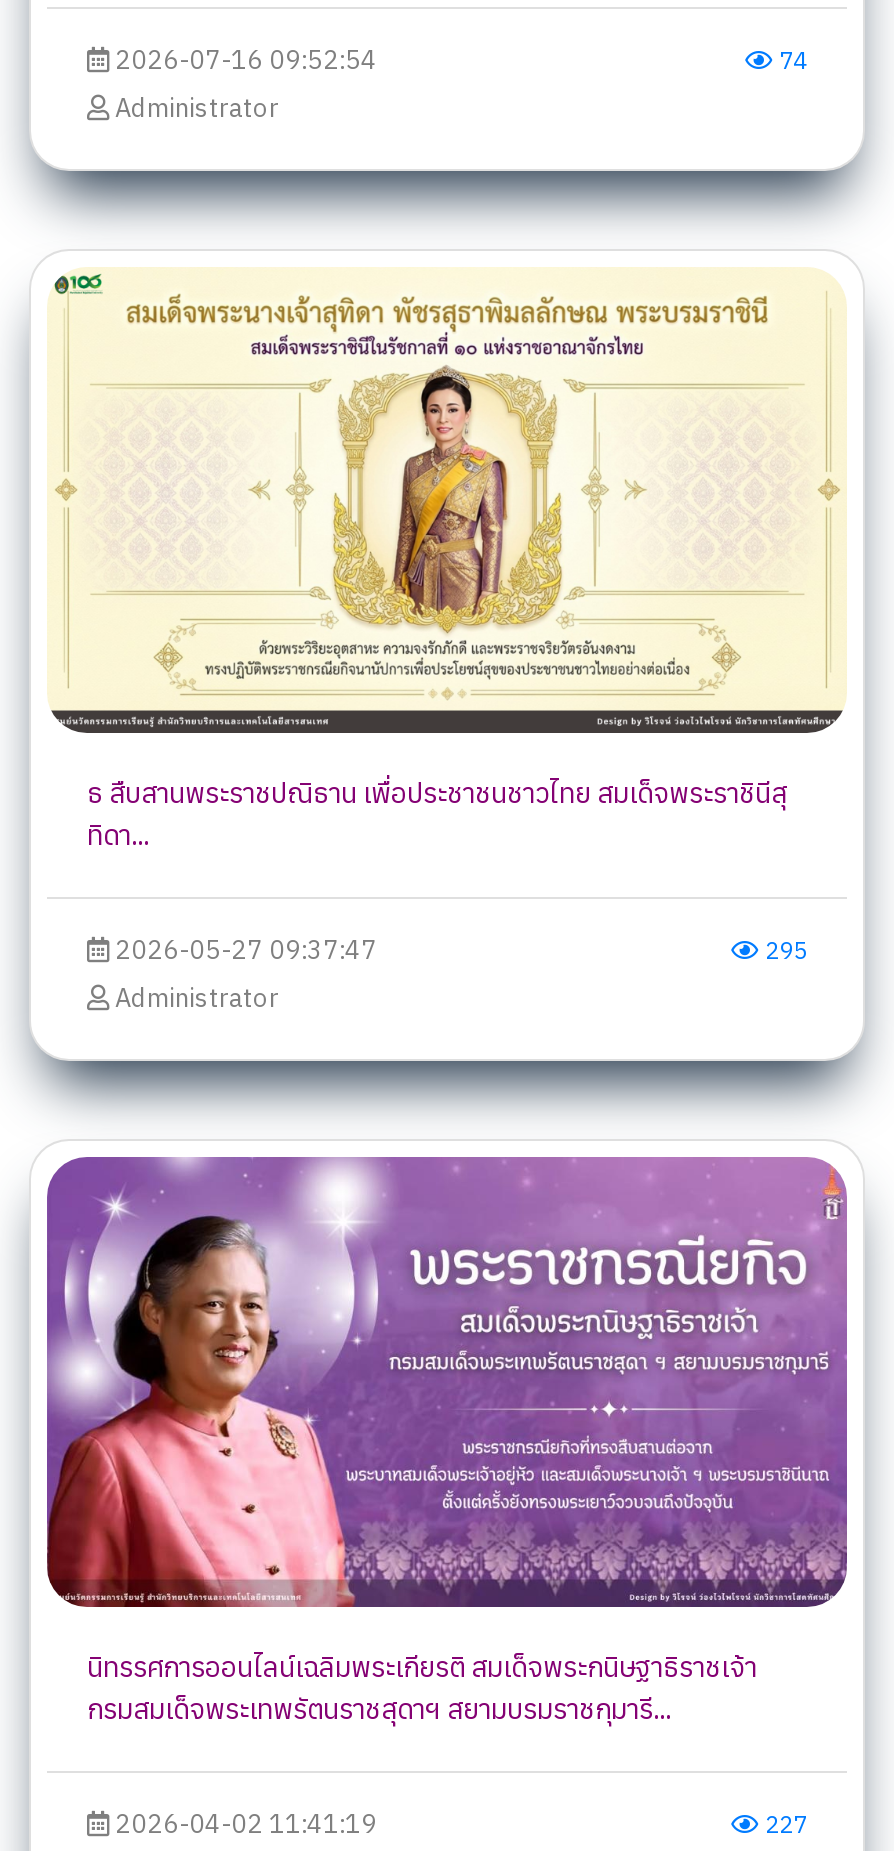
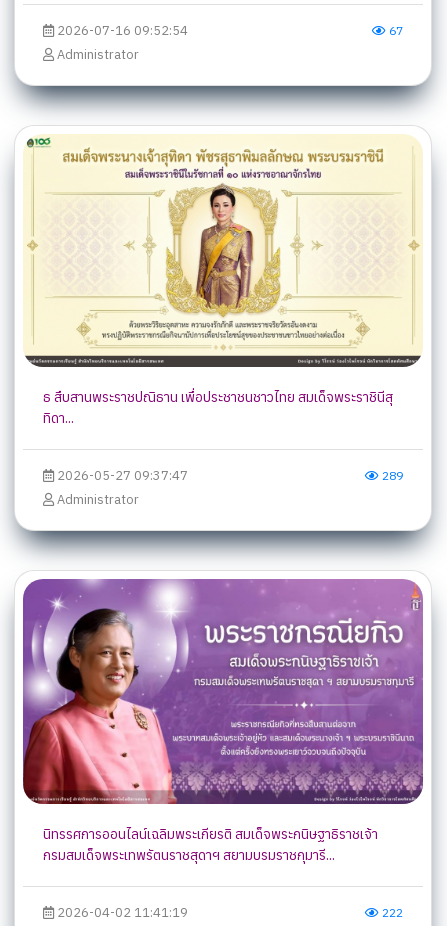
- 74
+ 67

- 295
+ 289

- 227
+ 222
